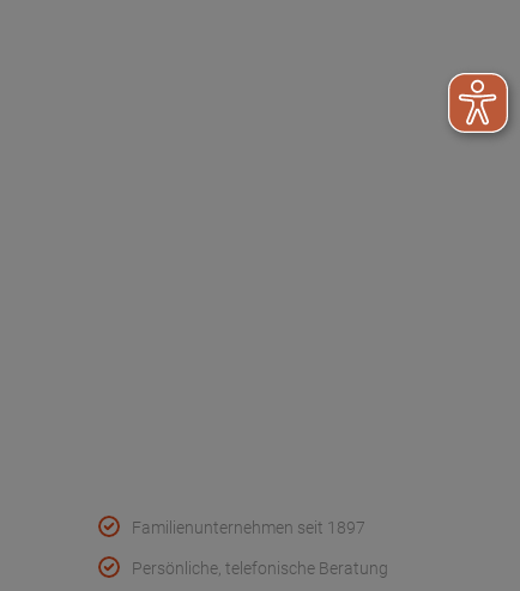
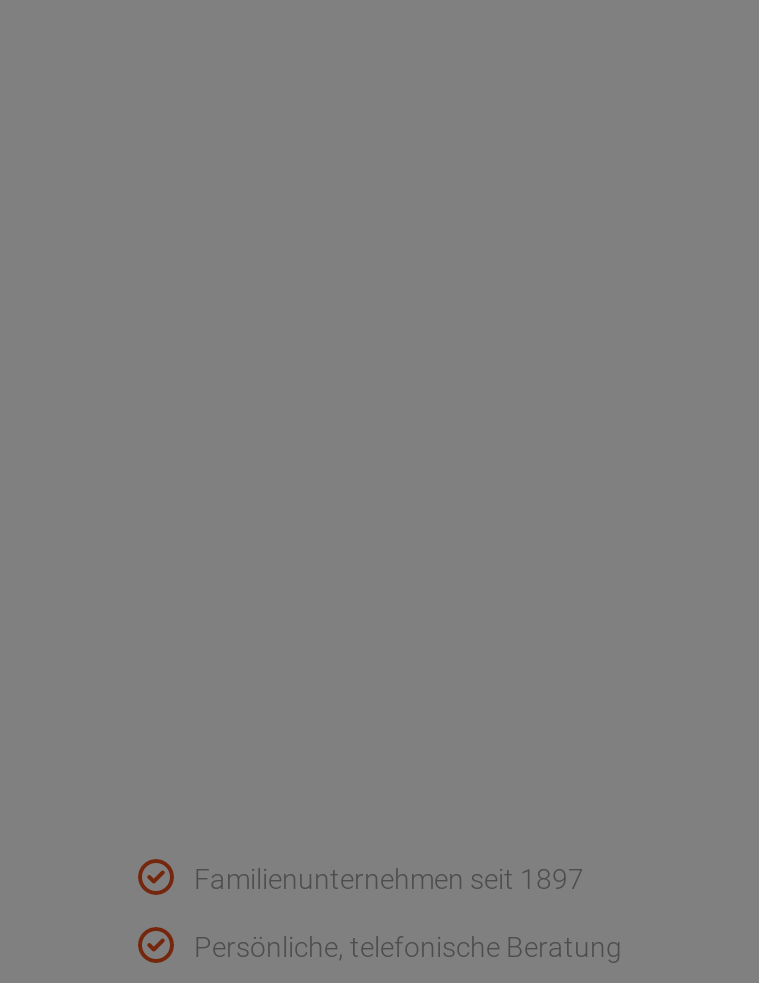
- [image]
